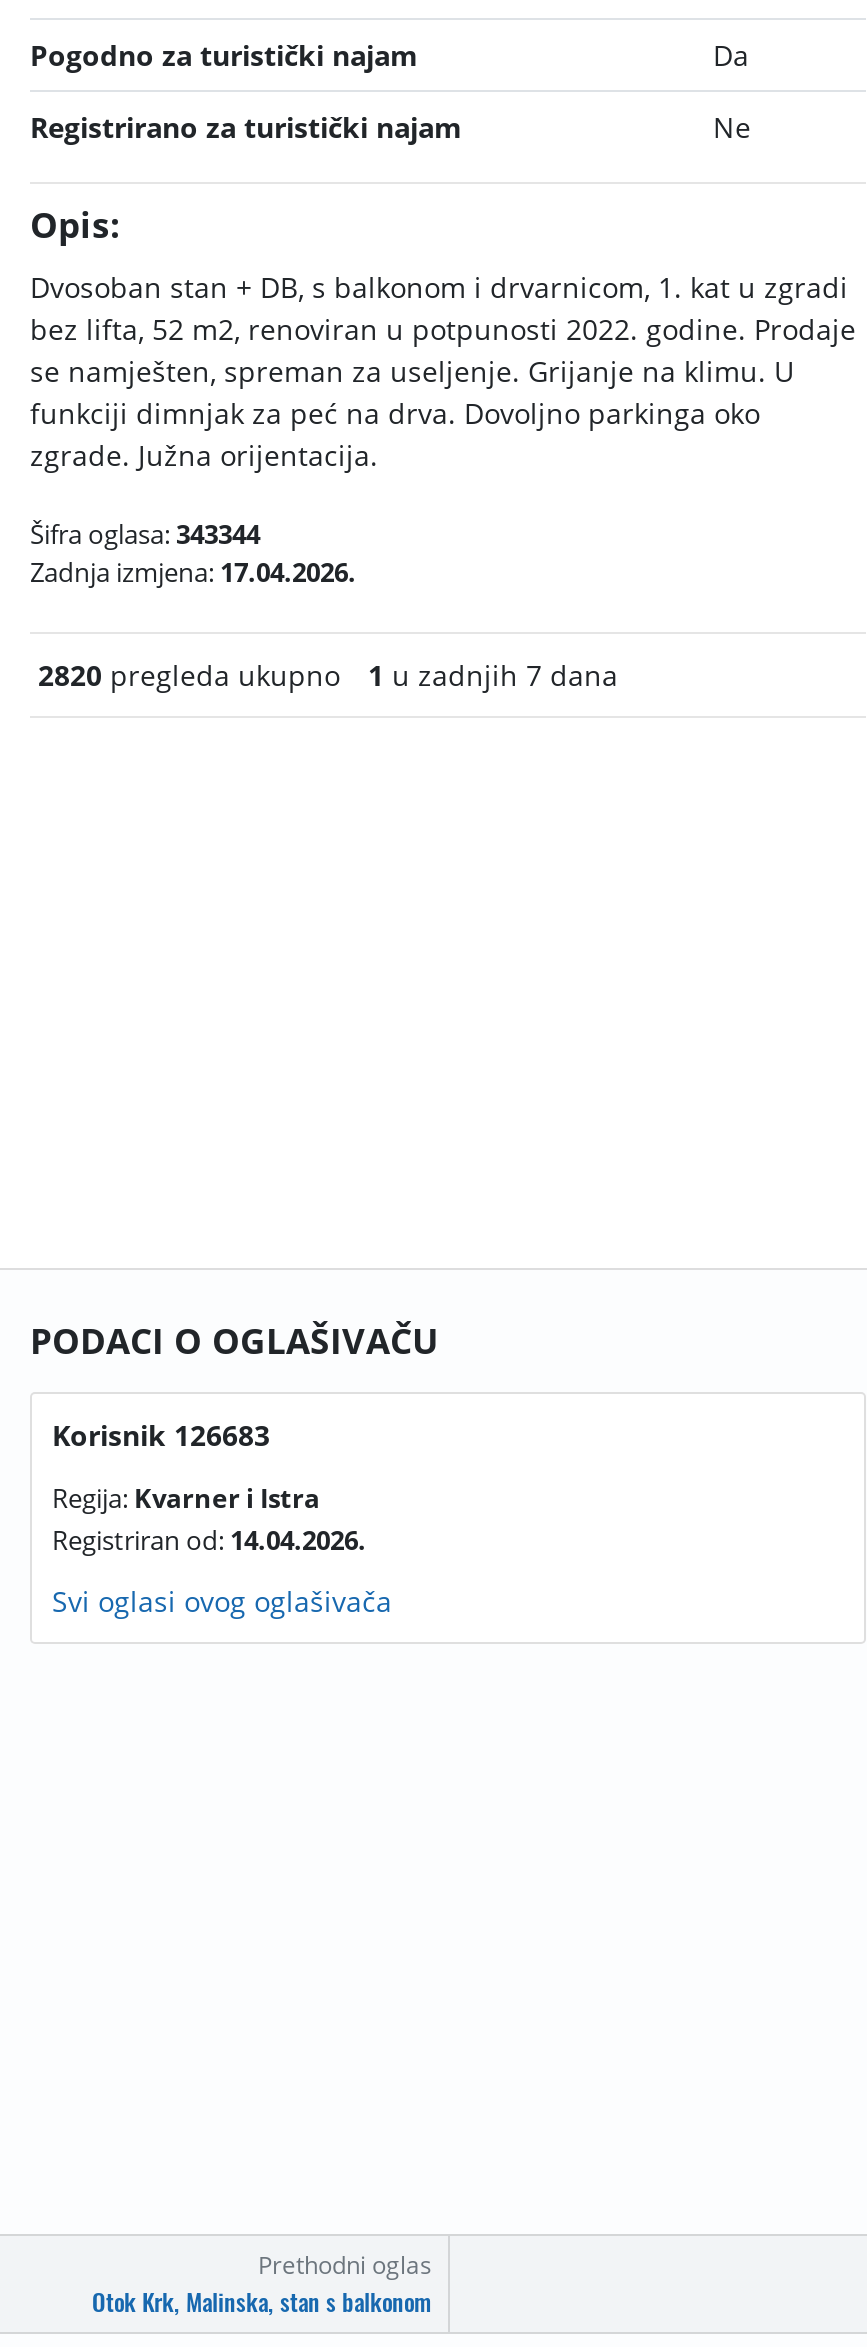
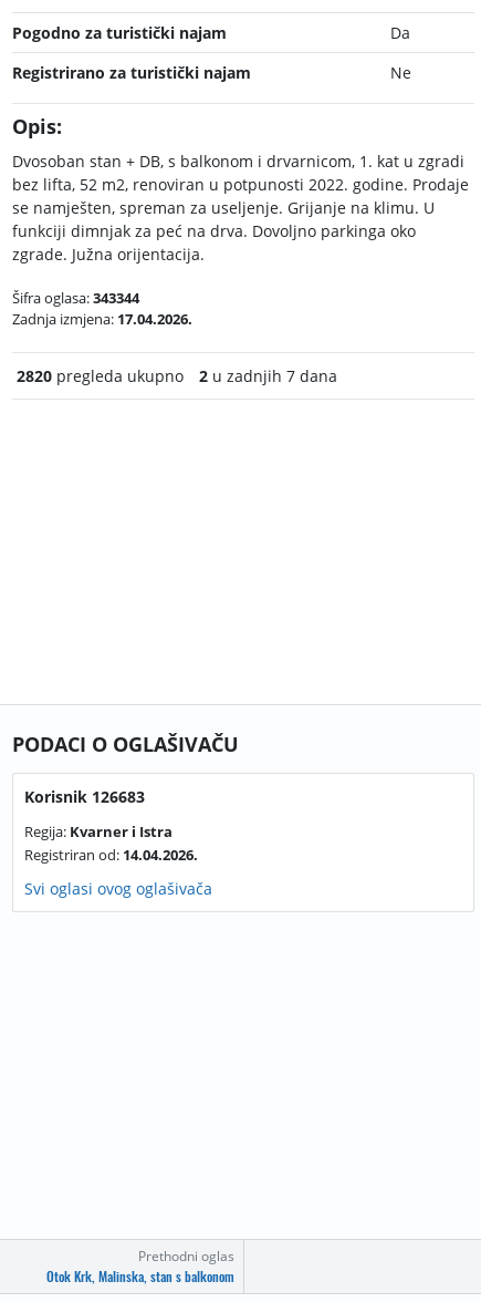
- 1 u zadnjih 7 dana
+ 2 u zadnjih 7 dana
